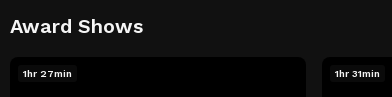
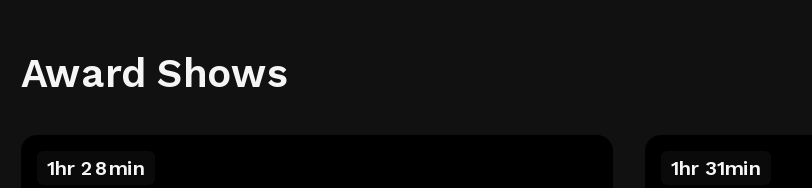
- 1hr 27min
+ 1hr 28min
